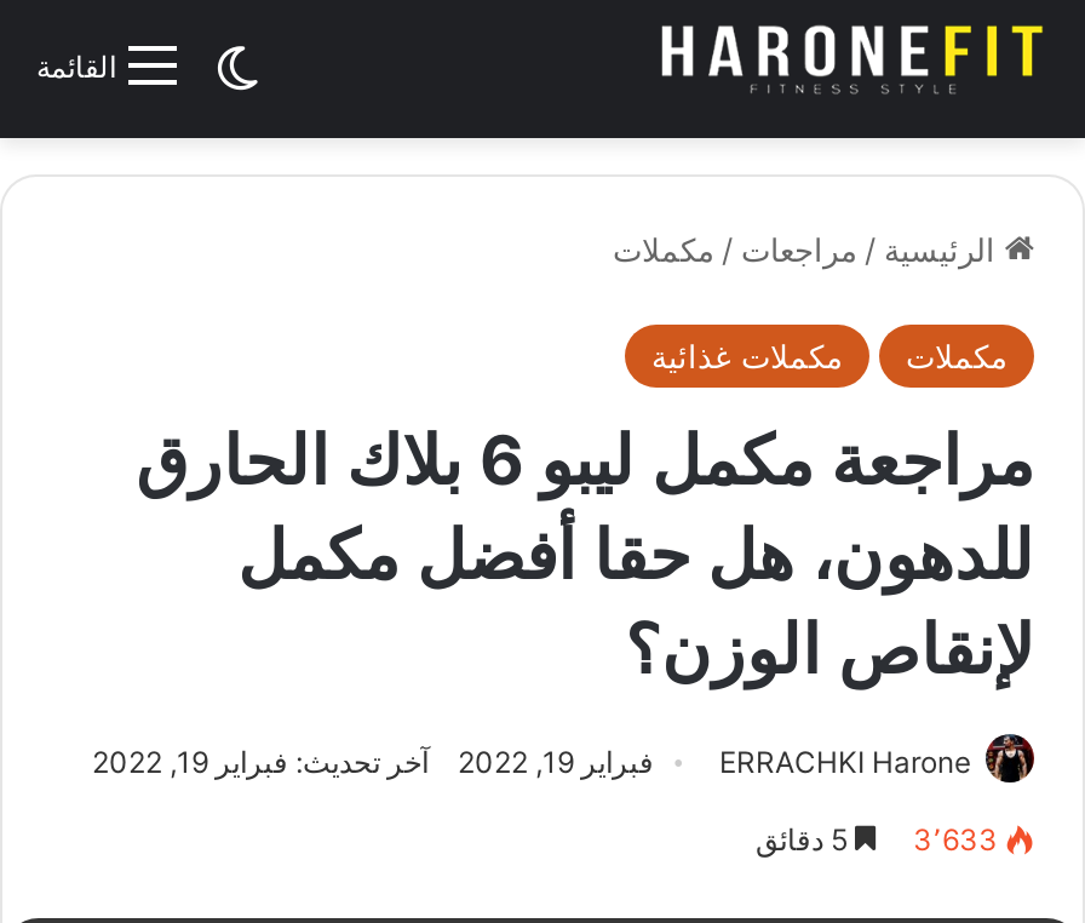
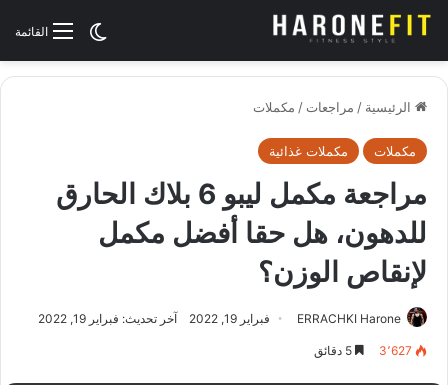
- 3٬633
+ 3٬627
